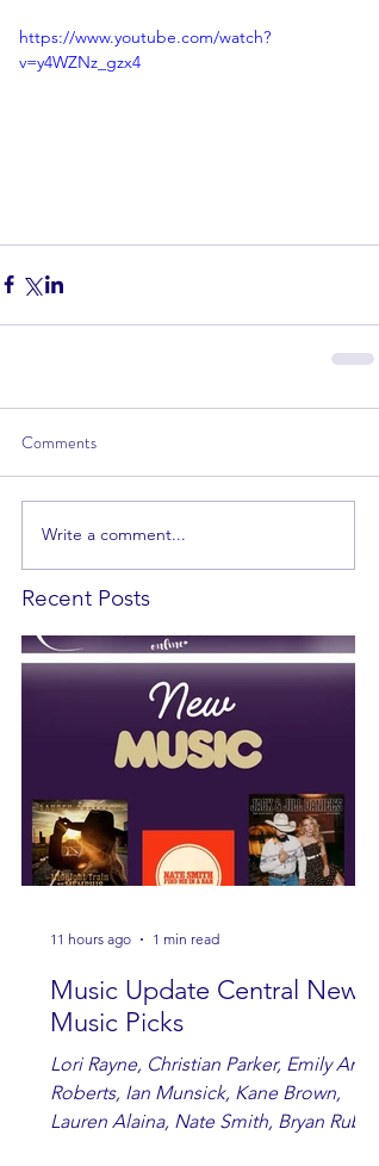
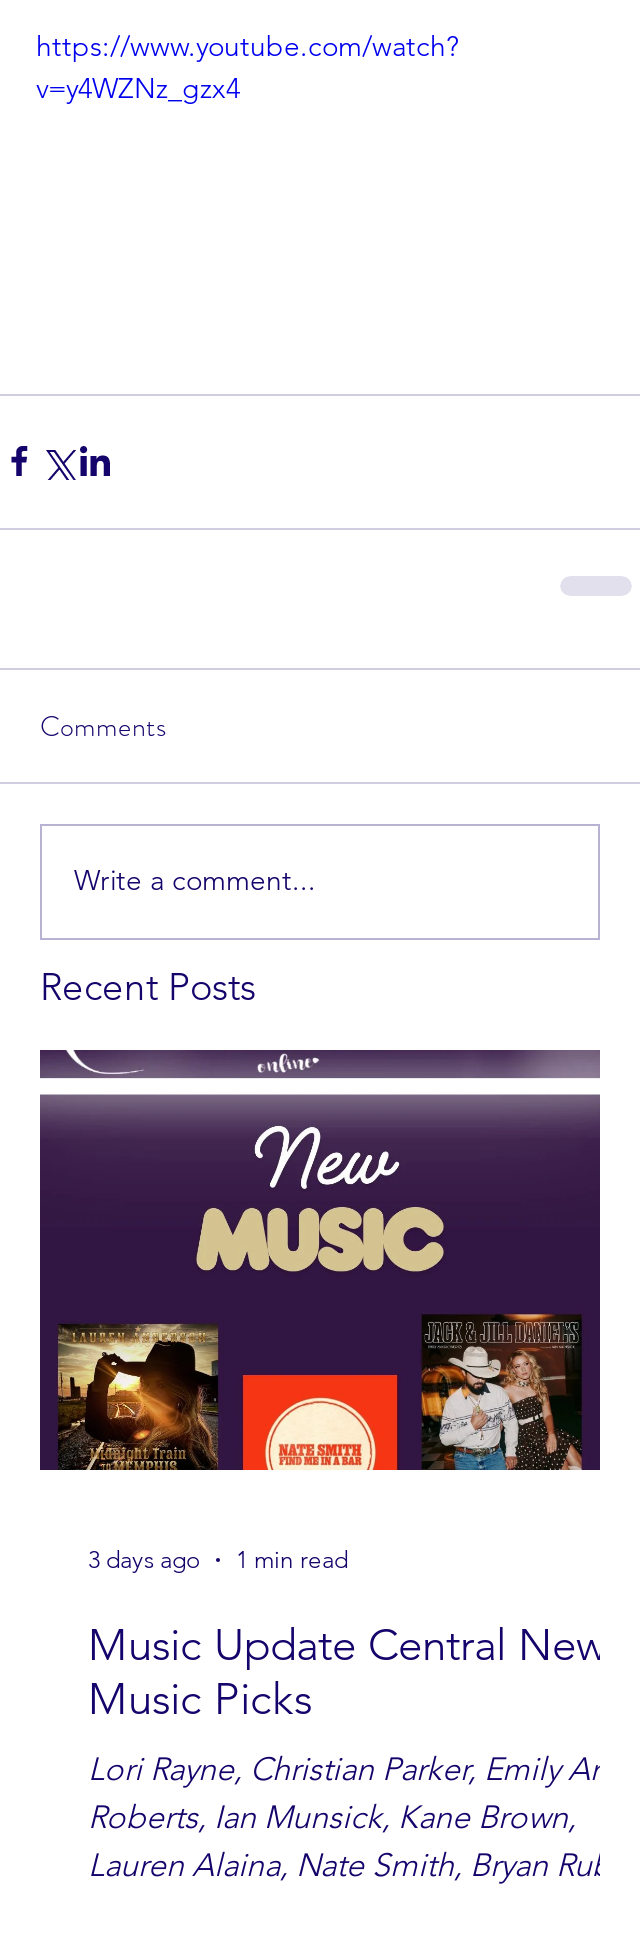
- 11 hours ago 1 min read
+ 3 days ago 1 min read
